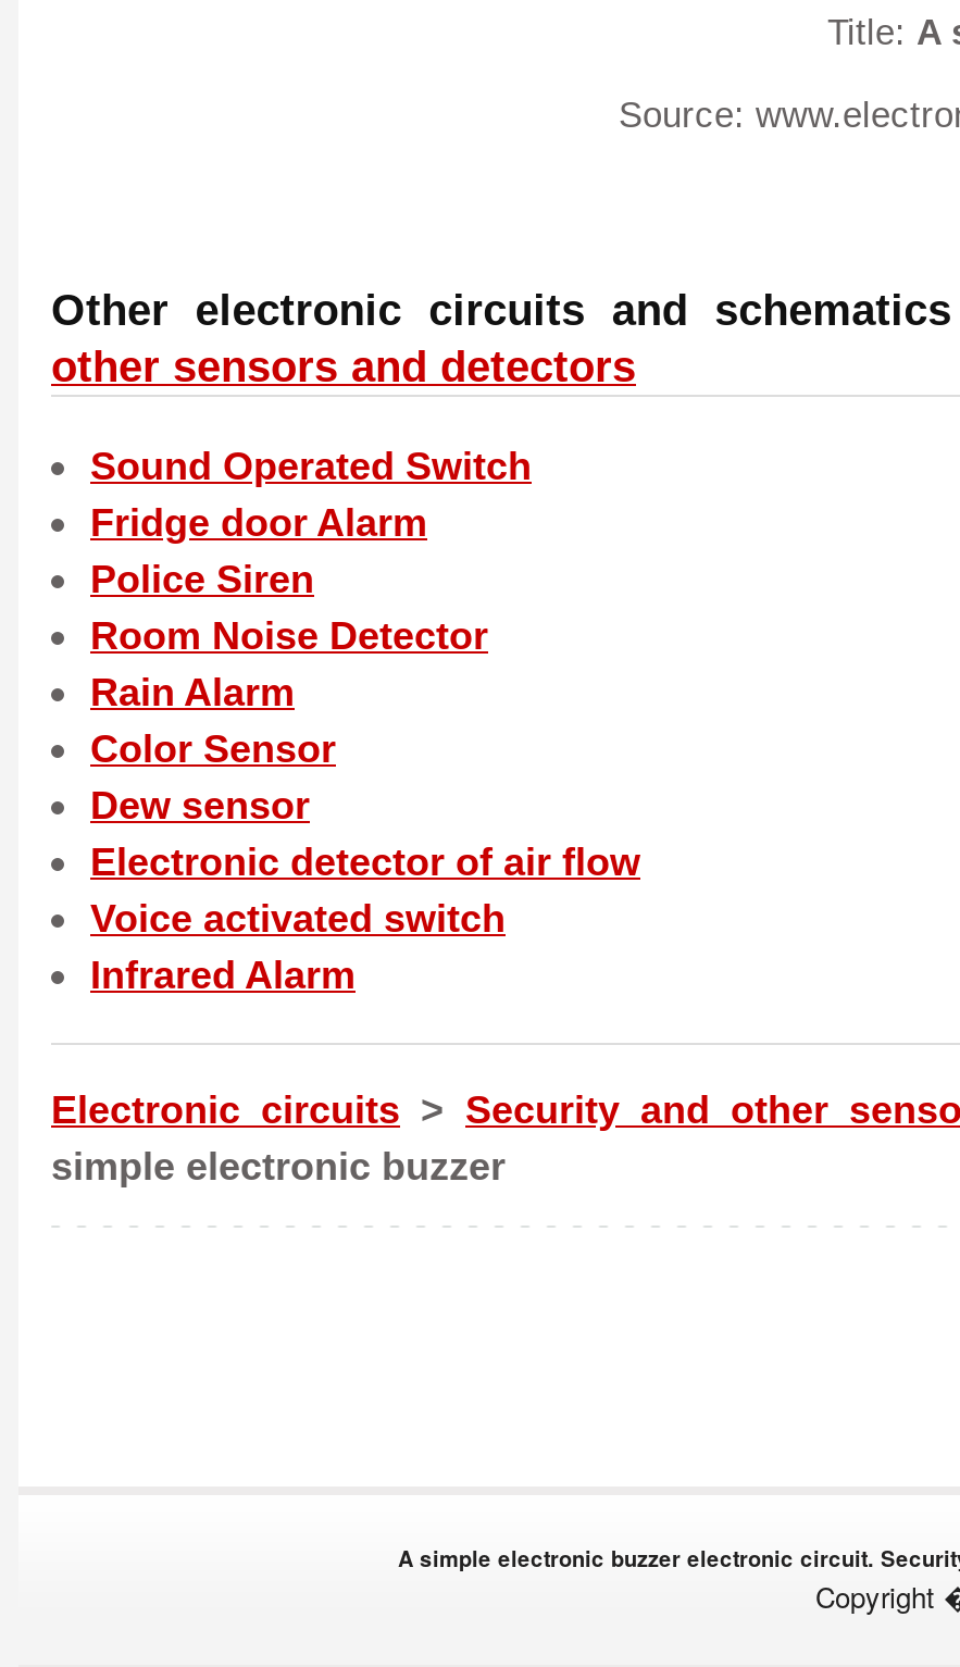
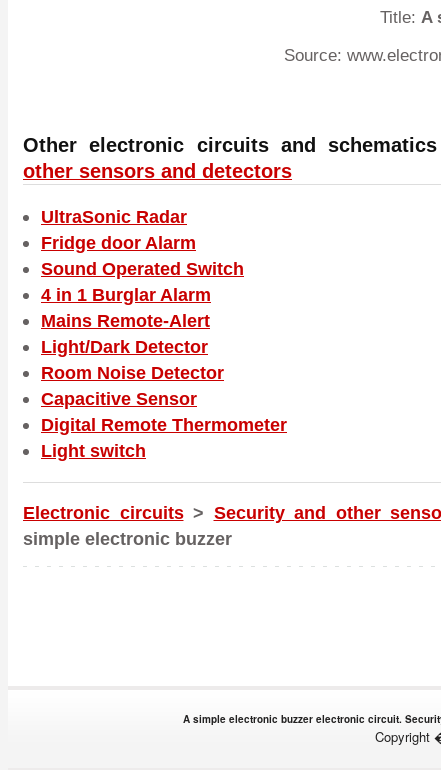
+ UltraSonic Radar

moved down: Sound Operated Switch

- Police Siren
+ 4 in 1 Burglar Alarm
+ Mains Remote-Alert
+ Light/Dark Detector

moved down: Room Noise Detector

- Rain Alarm
- Color Sensor
- Dew sensor
- Electronic detector of air flow
- Voice activated switch
- Infrared Alarm
+ Capacitive Sensor
+ Digital Remote Thermometer
+ Light switch
